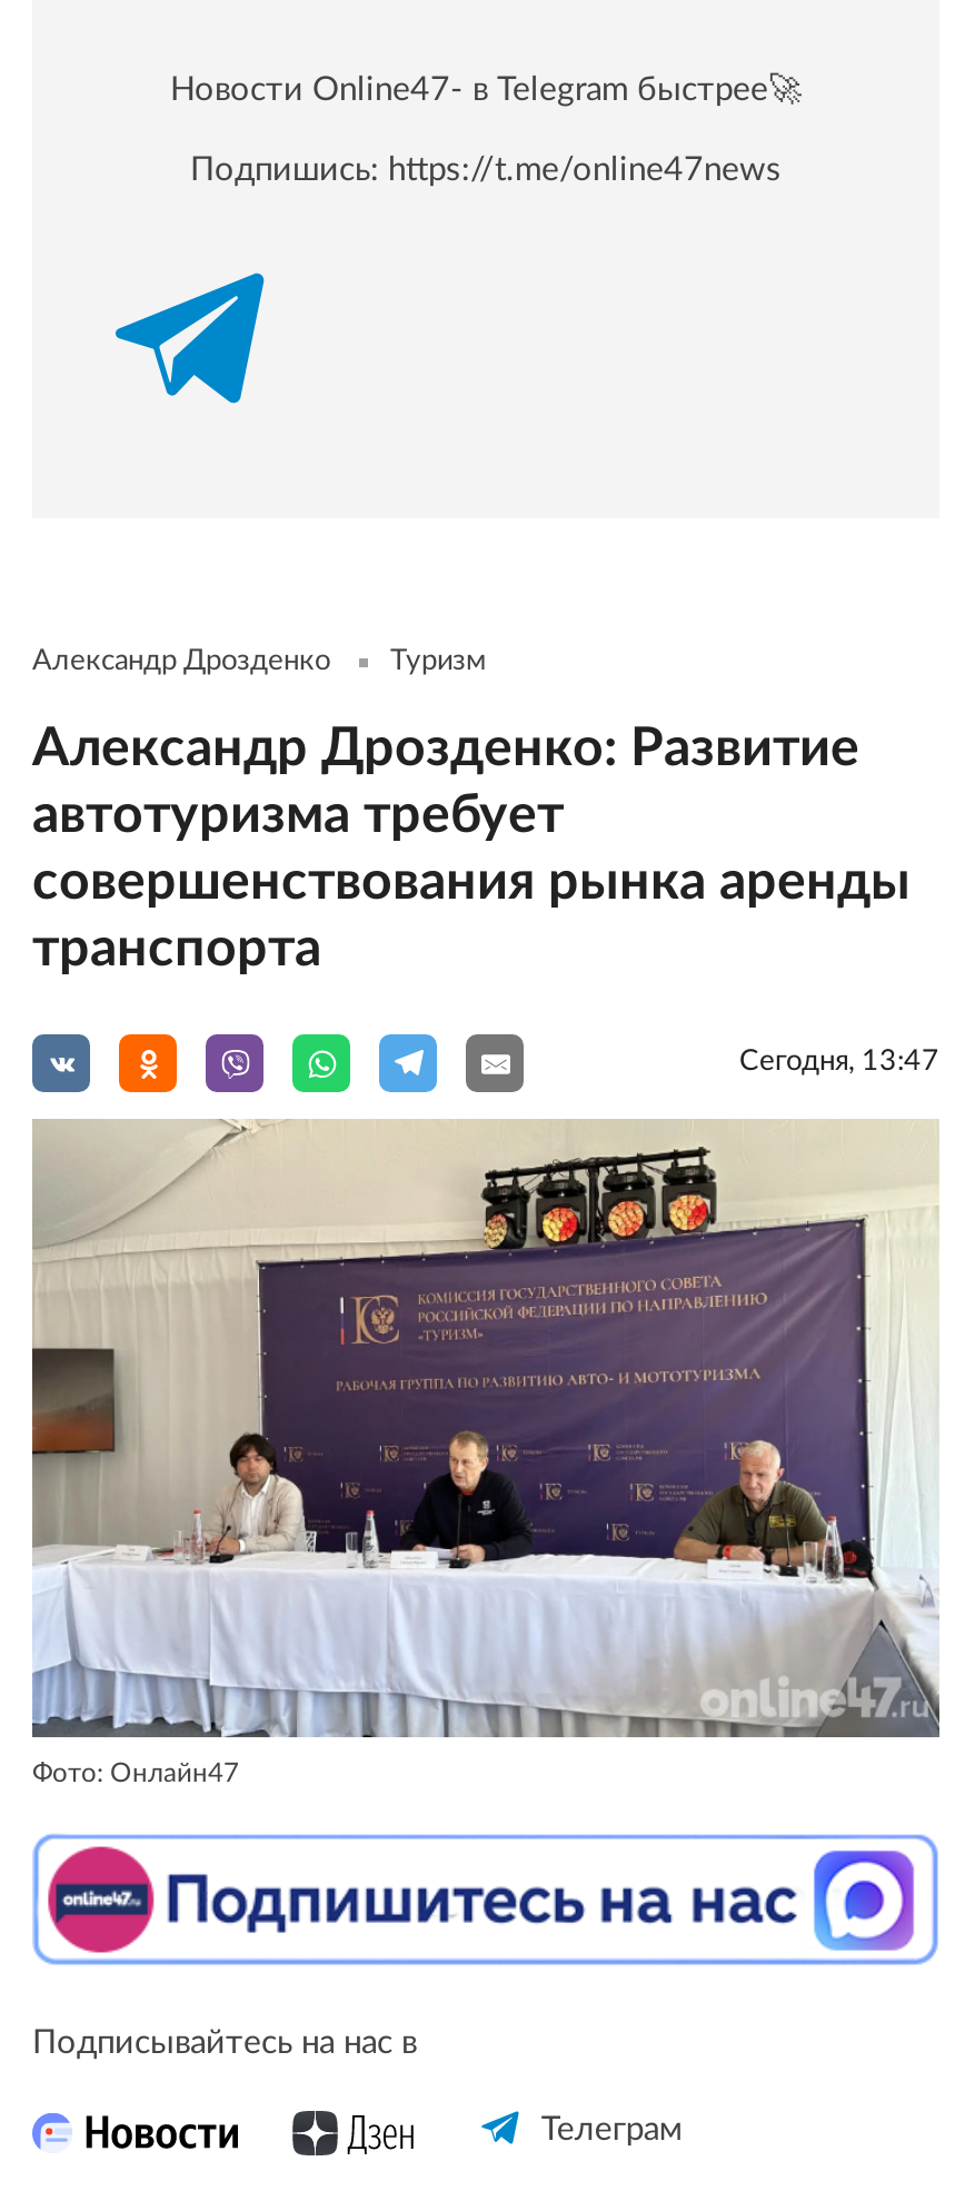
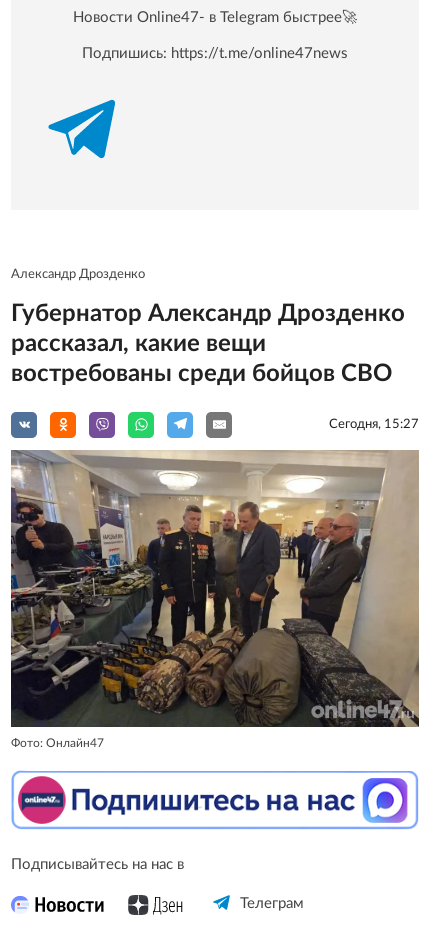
- Туризм
- Александр Дрозденко: Развитие
- автотуризма требует
- совершенствования рынка аренды
- транспорта
- Сегодня, 13:47
+ Губернатор Александр Дрозденко
+ рассказал, какие вещи
+ востребованы среди бойцов СВО
+ Сегодня, 15:27

- [image]
+ [image]
